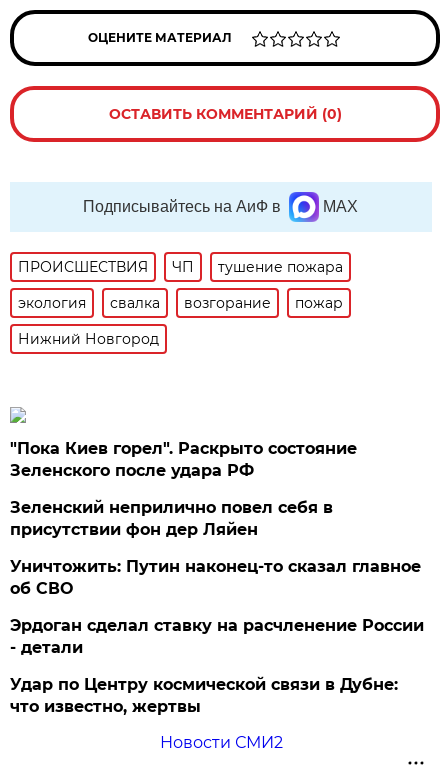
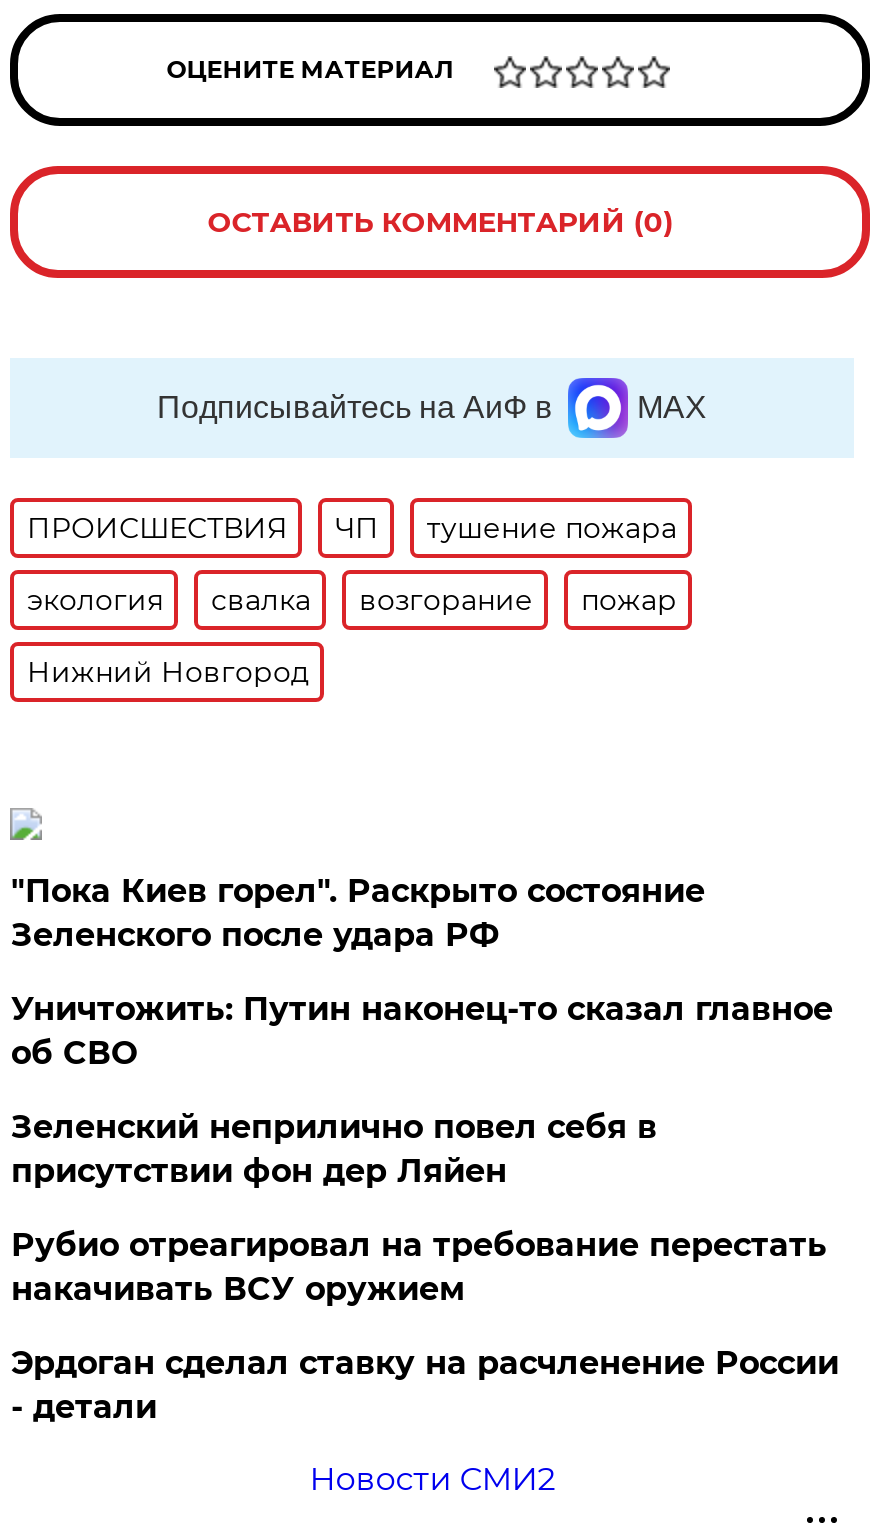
moved down: Зеленский неприлично повел cебя в | присутствии фон дер Ляйен

+ Рубио отреагировал на требование перестать
+ накачивать ВСУ оружием

moved up: Уничтожить: Путин наконец-то сказал главное | об СВО

moved down: Эрдоган сделал ставку на расчленение России | - детали

- Удар по Центру космической связи в Дубне:
- что известно, жертвы
